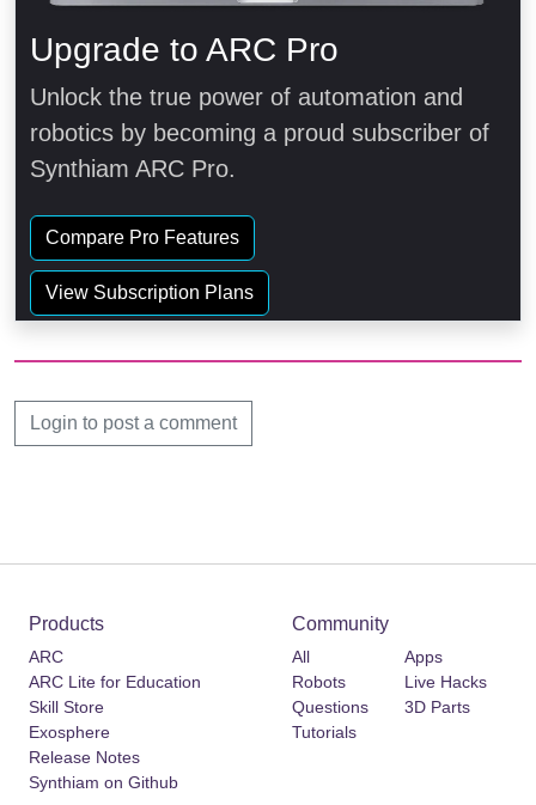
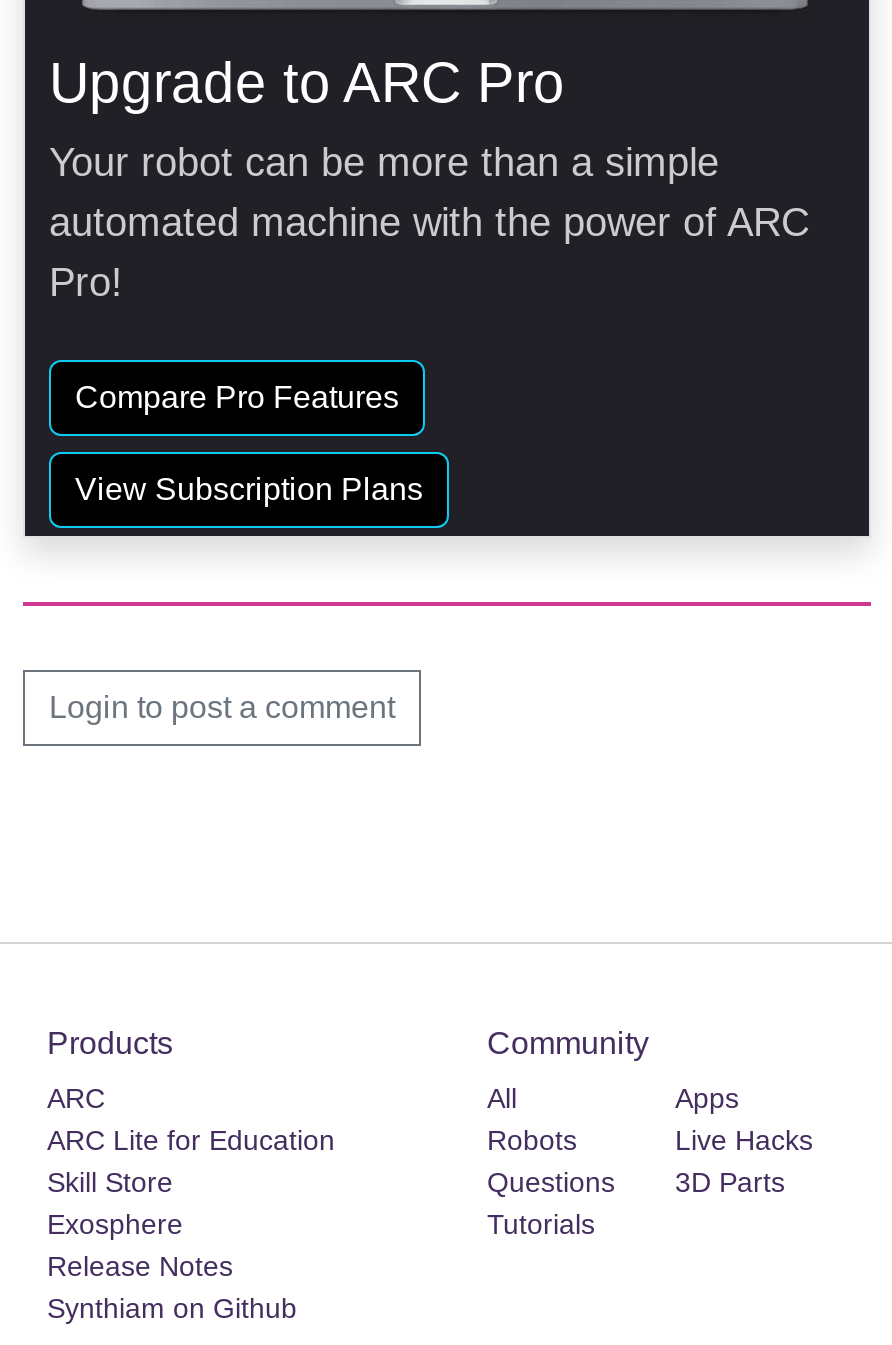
- Unlock the true power of automation and
- robotics by becoming a proud subscriber of
- Synthiam ARC Pro.
+ Your robot can be more than a simple
+ automated machine with the power of ARC
+ Pro!
